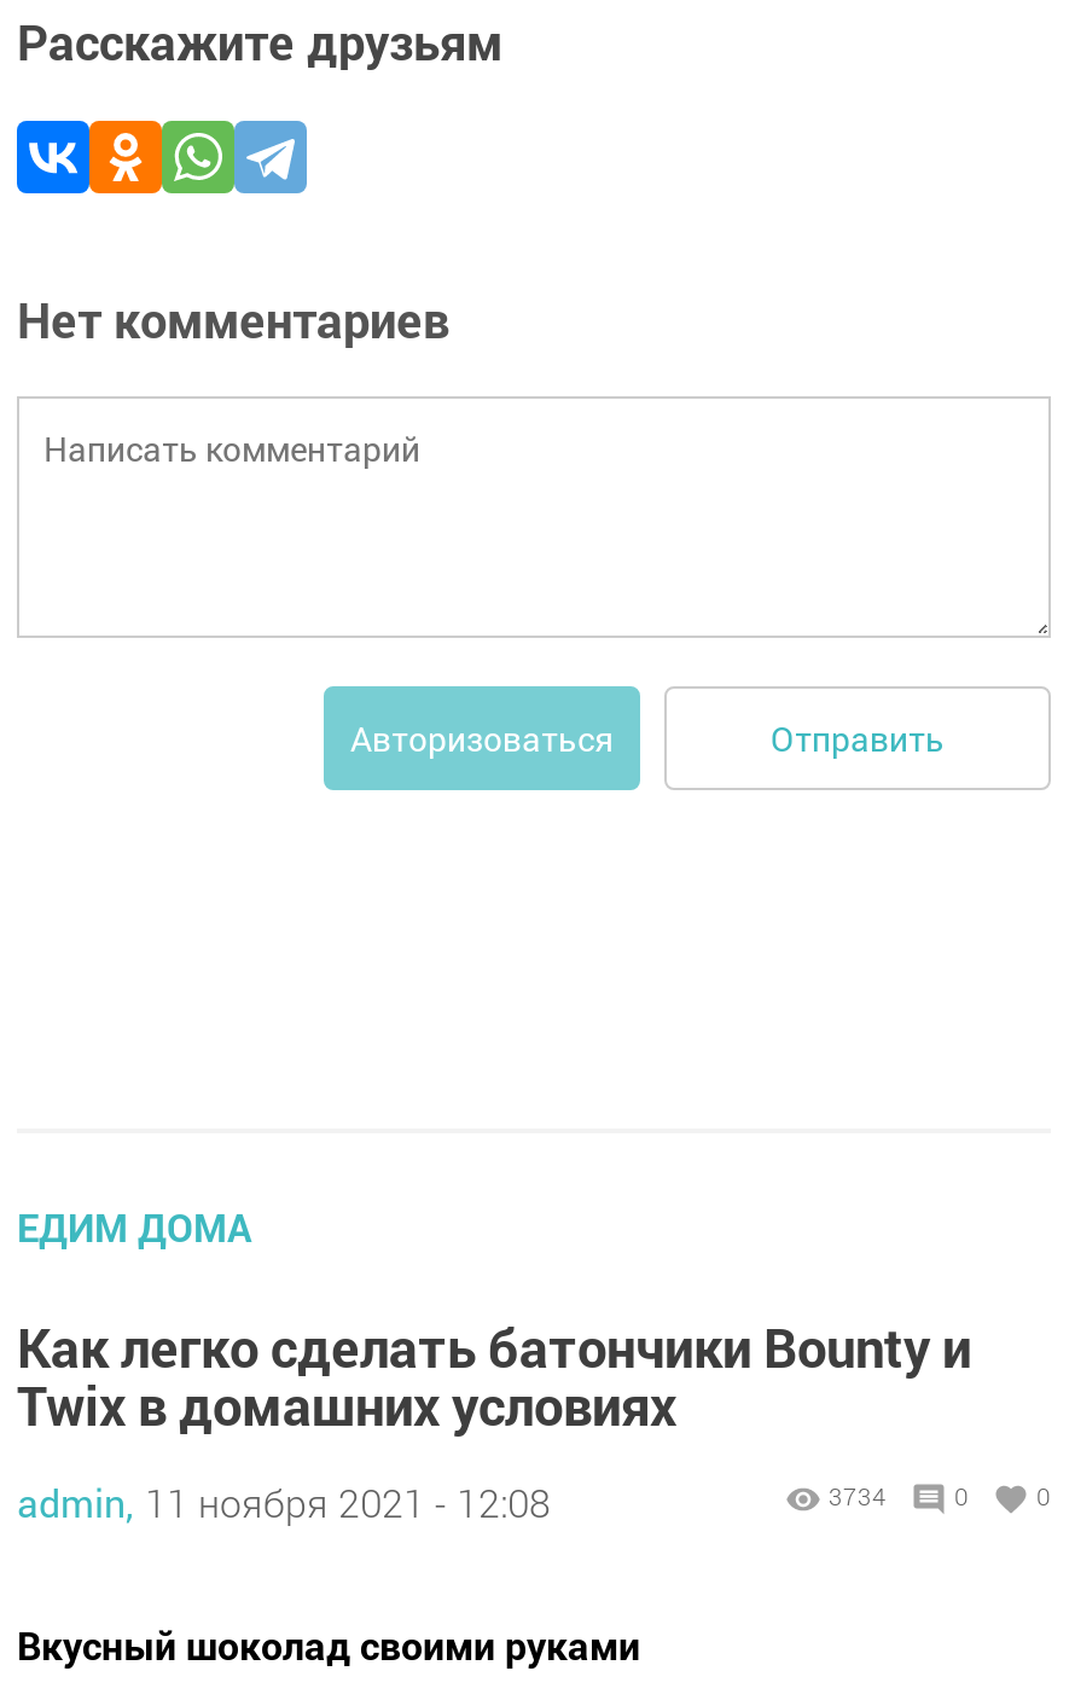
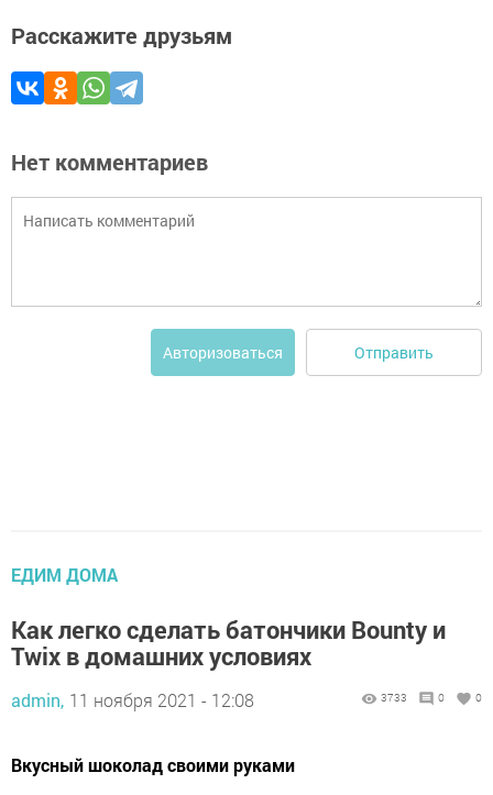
- 3734
+ 3733
